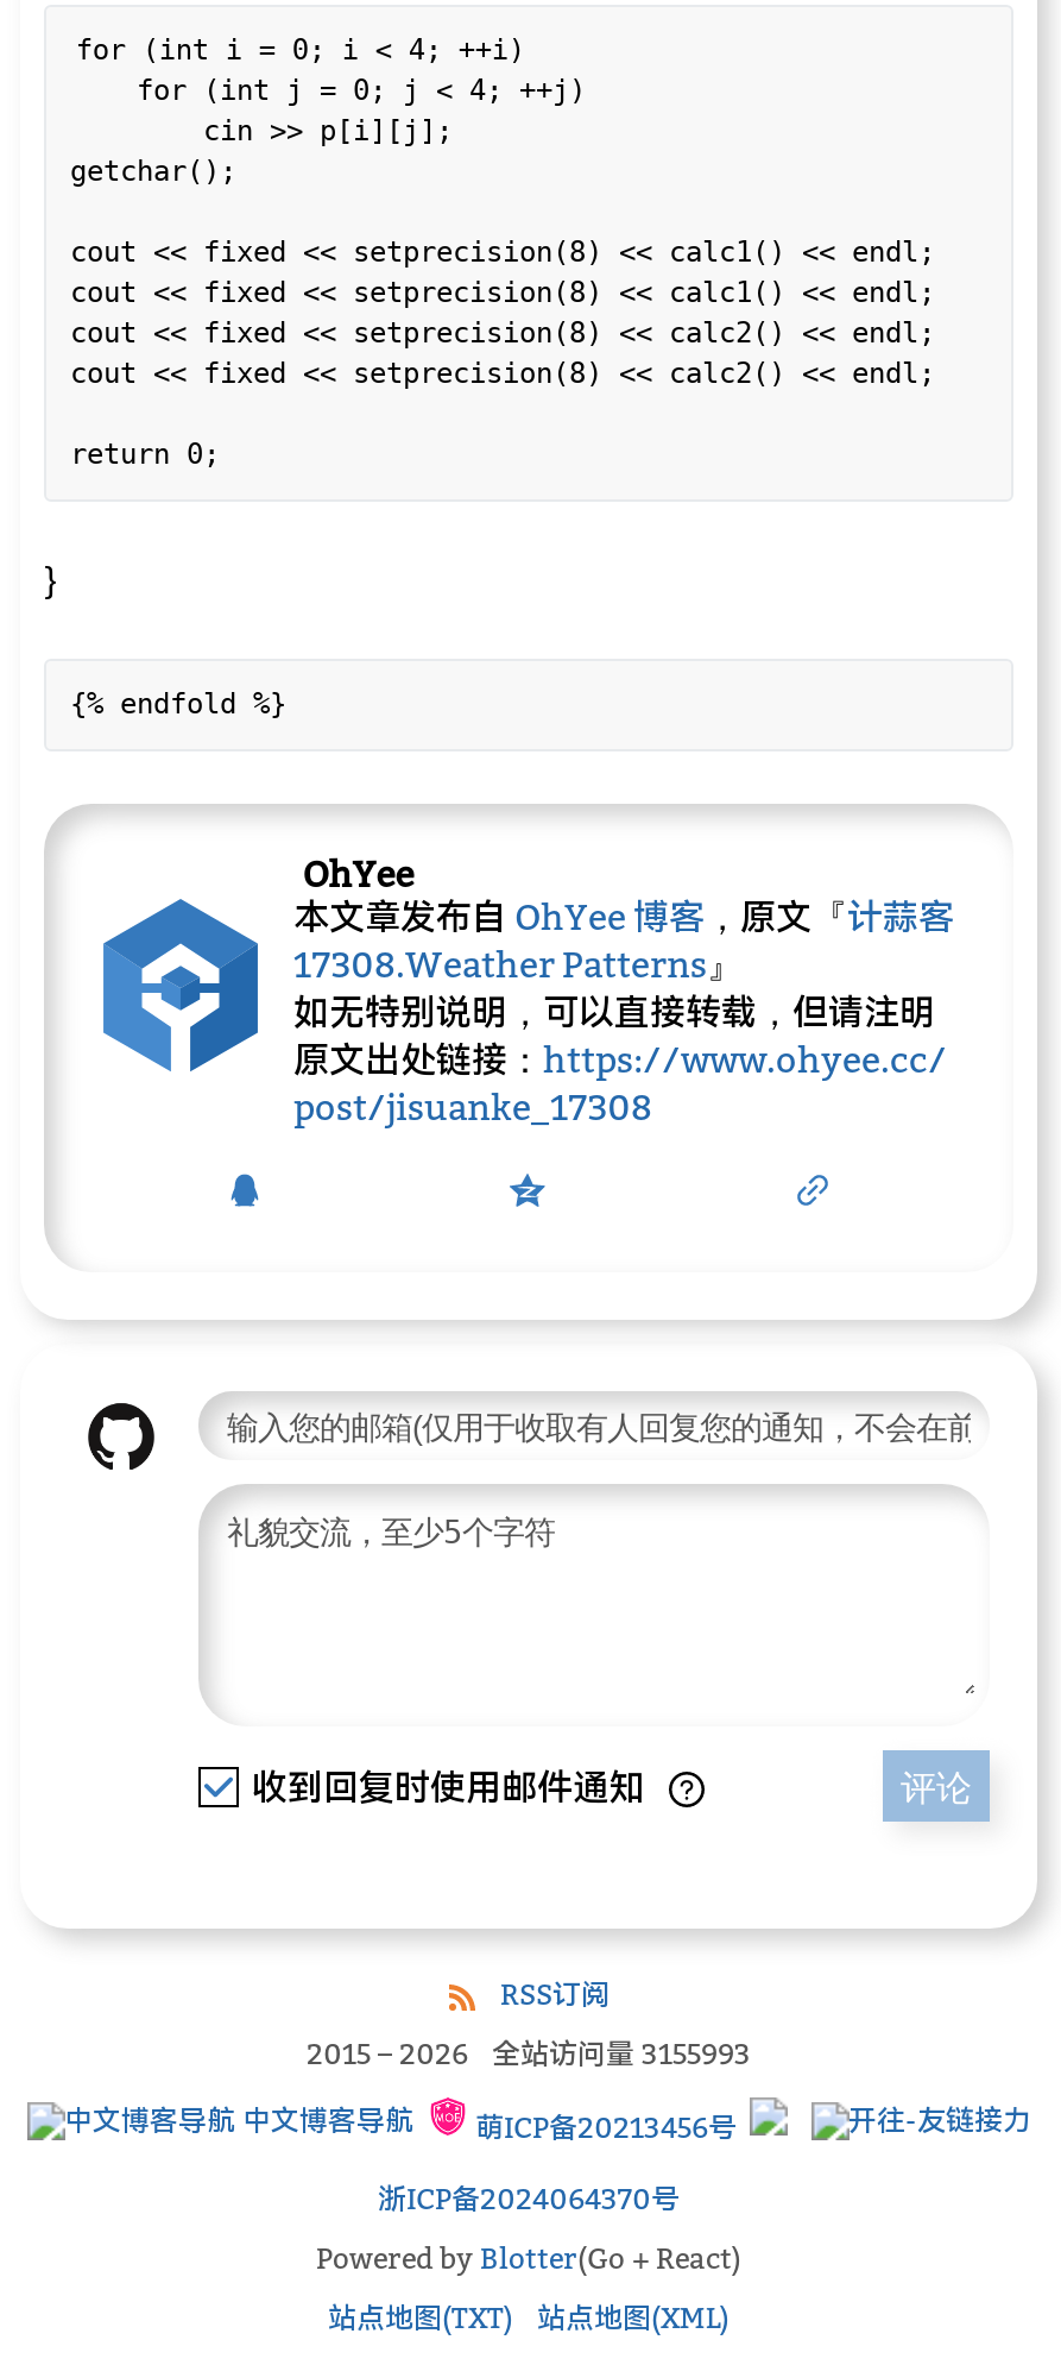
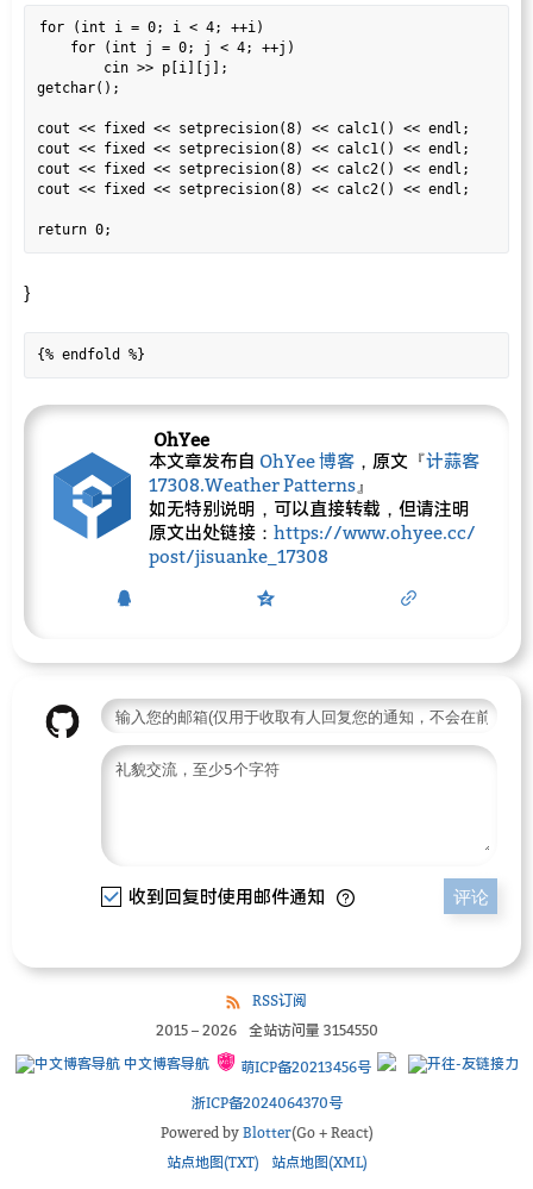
- 2015 – 2026 全站访问量3155993
+ 2015 – 2026 全站访问量3154550
